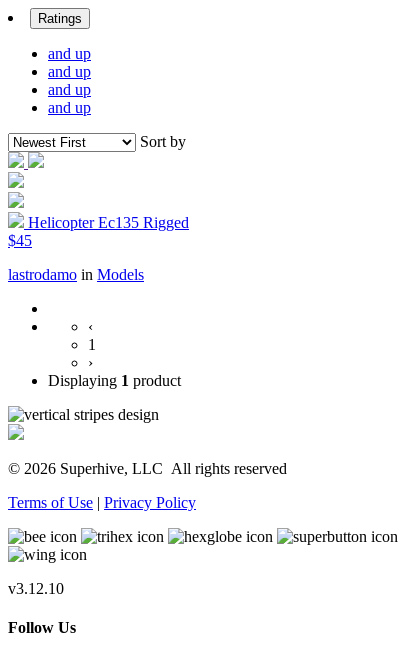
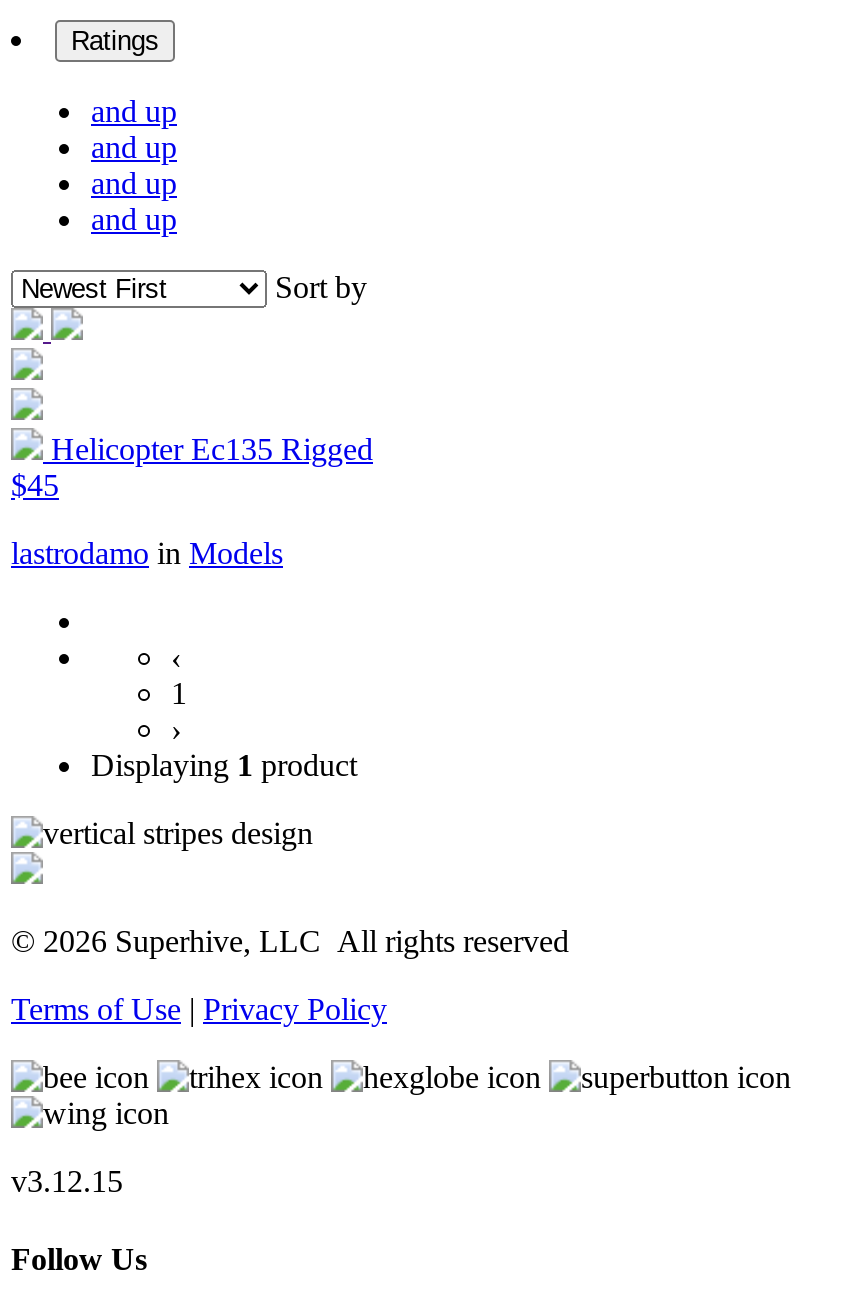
- v3.12.10
+ v3.12.15
